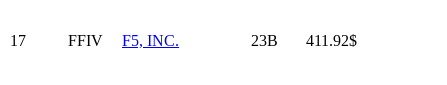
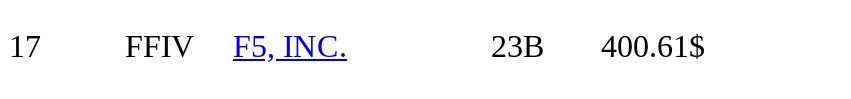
- 23B 411.92$
+ 23B 400.61$
